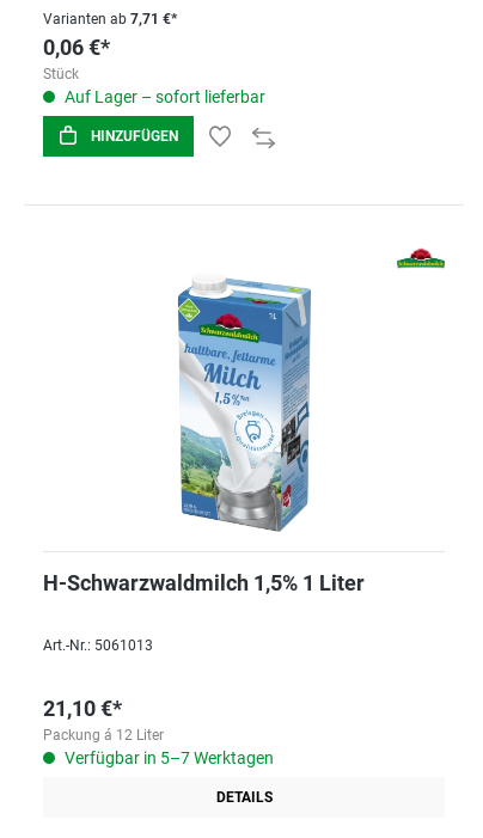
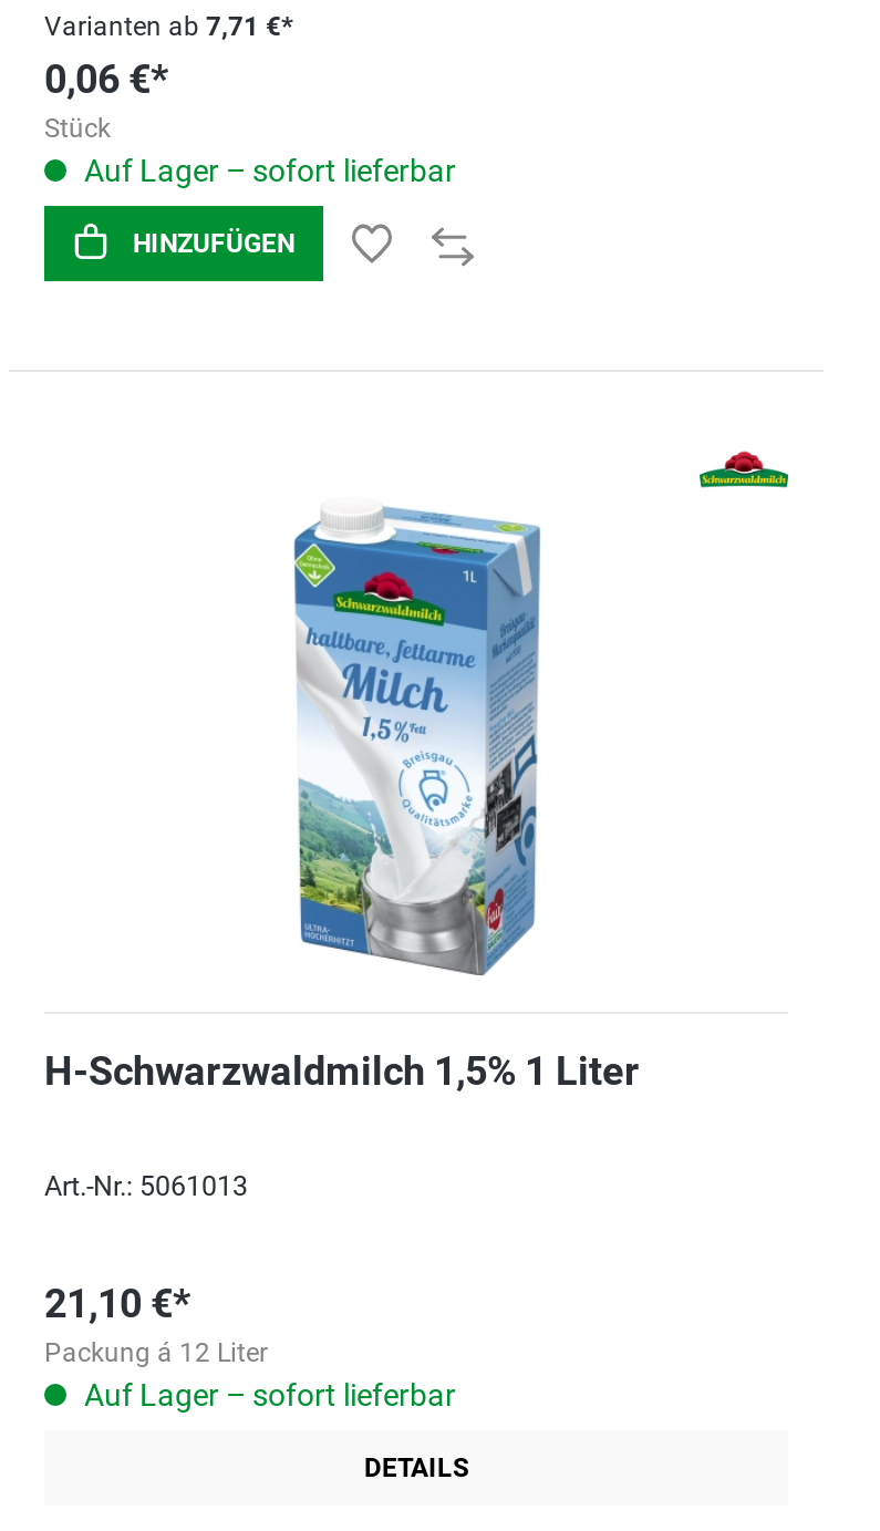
- Verfügbar in 5–7 Werktagen
+ Auf Lager – sofort lieferbar
